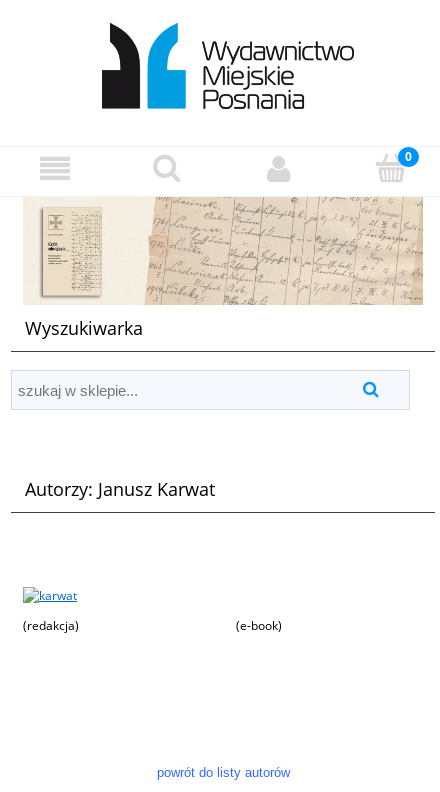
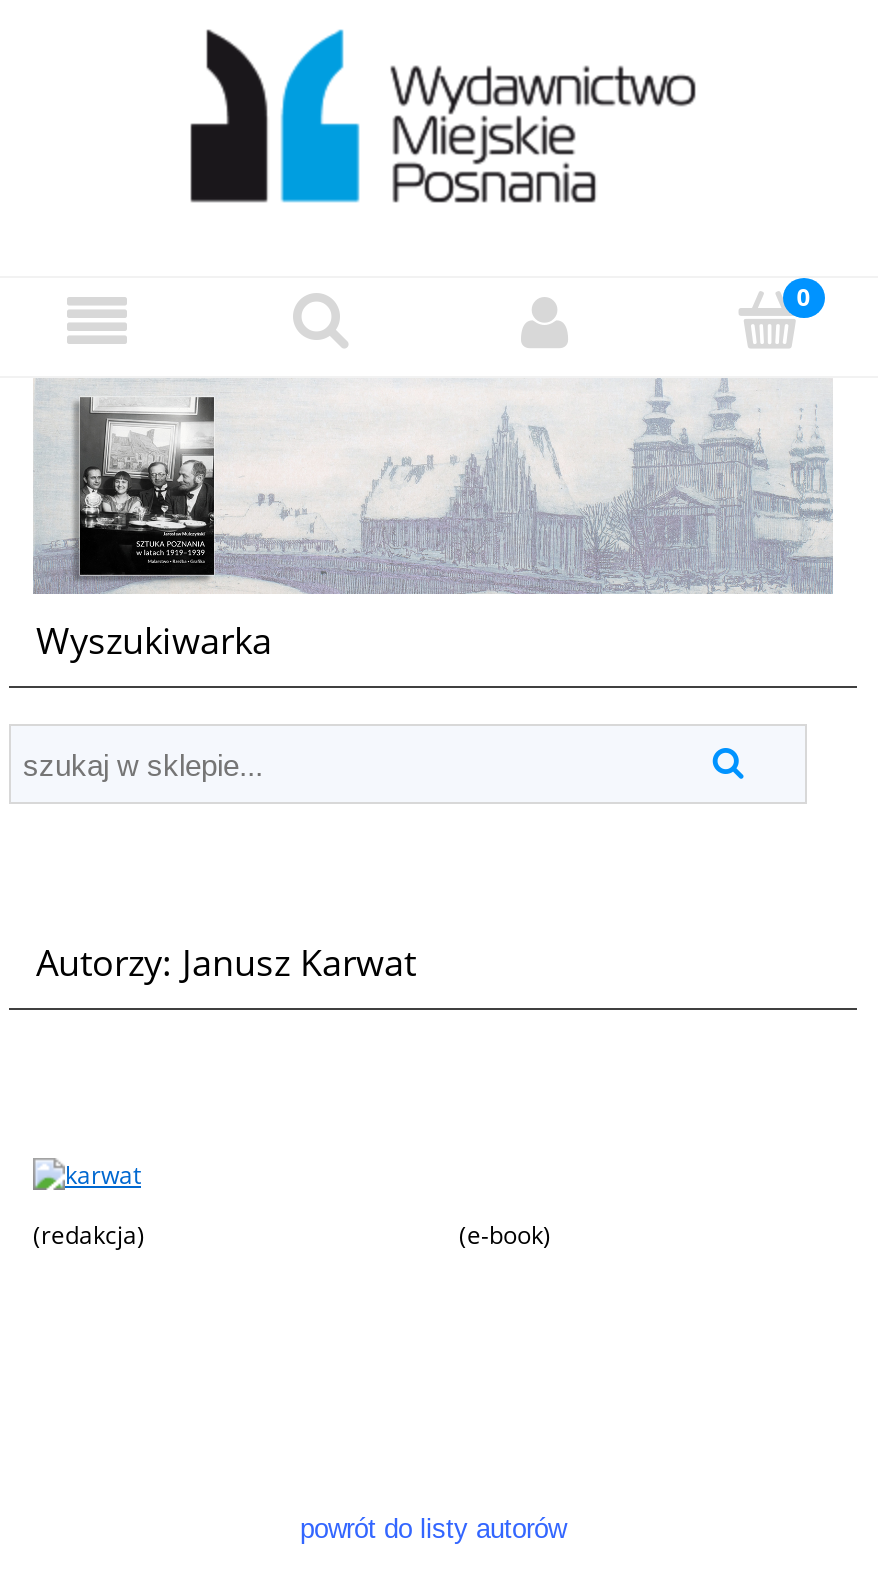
- [image]
+ [image]
